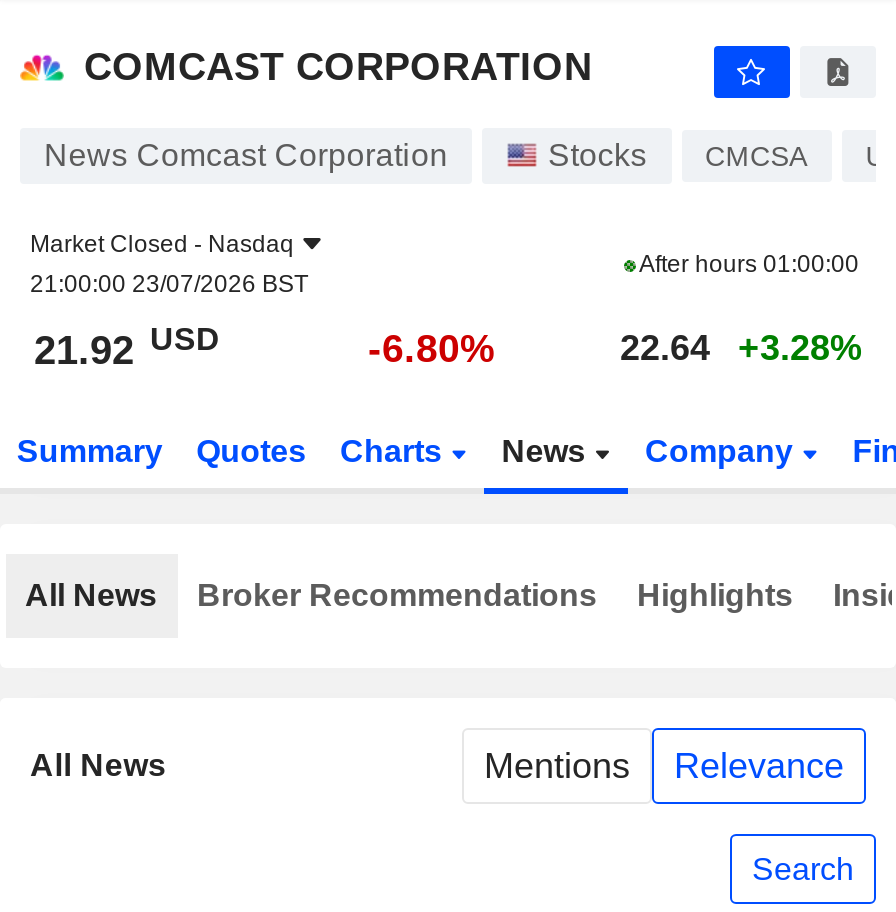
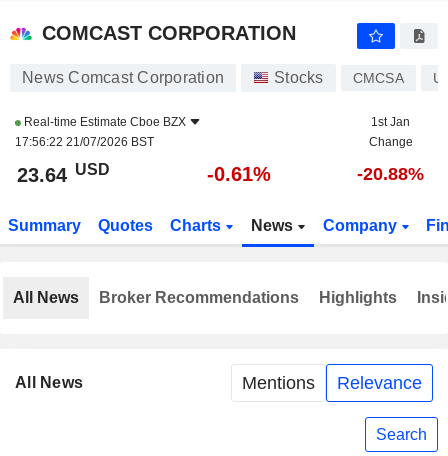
- Market Closed - Nasdaq
- 21:00:00 23/07/2026 BST
+ Real-time Estimate Cboe BZX
+ 17:56:22 21/07/2026 BST

- After hours 01:00:00
+ 1st Jan
+ Change

- 21.92 USD
- -6.80%
- 22.64
- +3.28%
+ 23.64 USD
+ -0.61%
+ -20.88%
